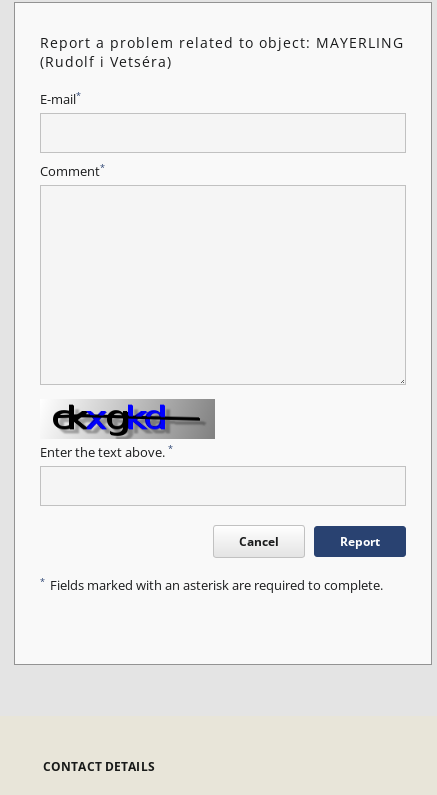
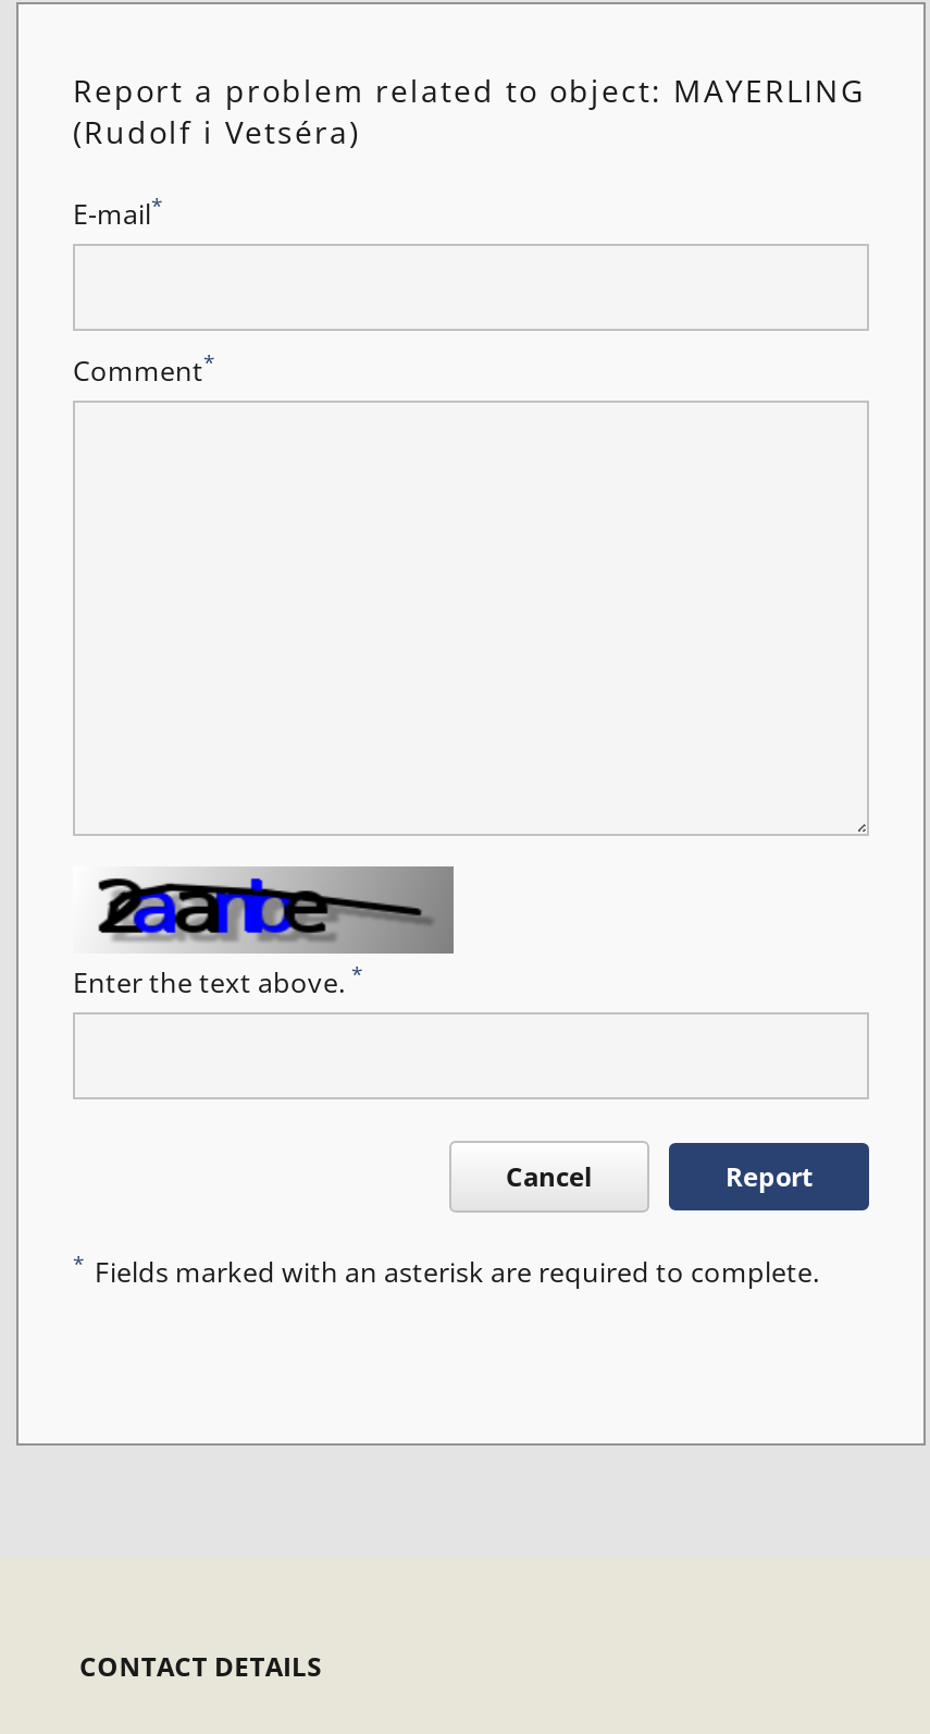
- [image]
+ [image]
